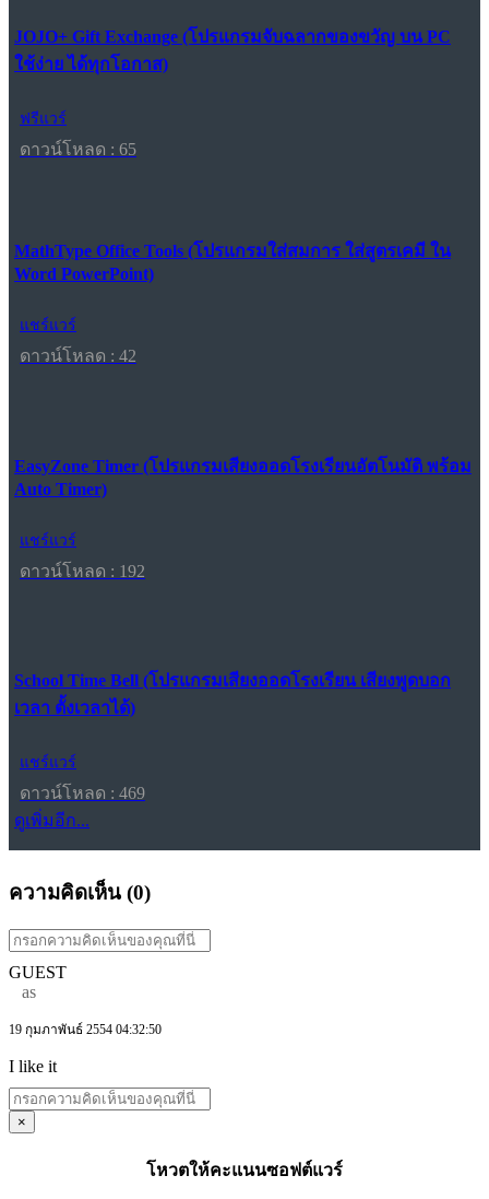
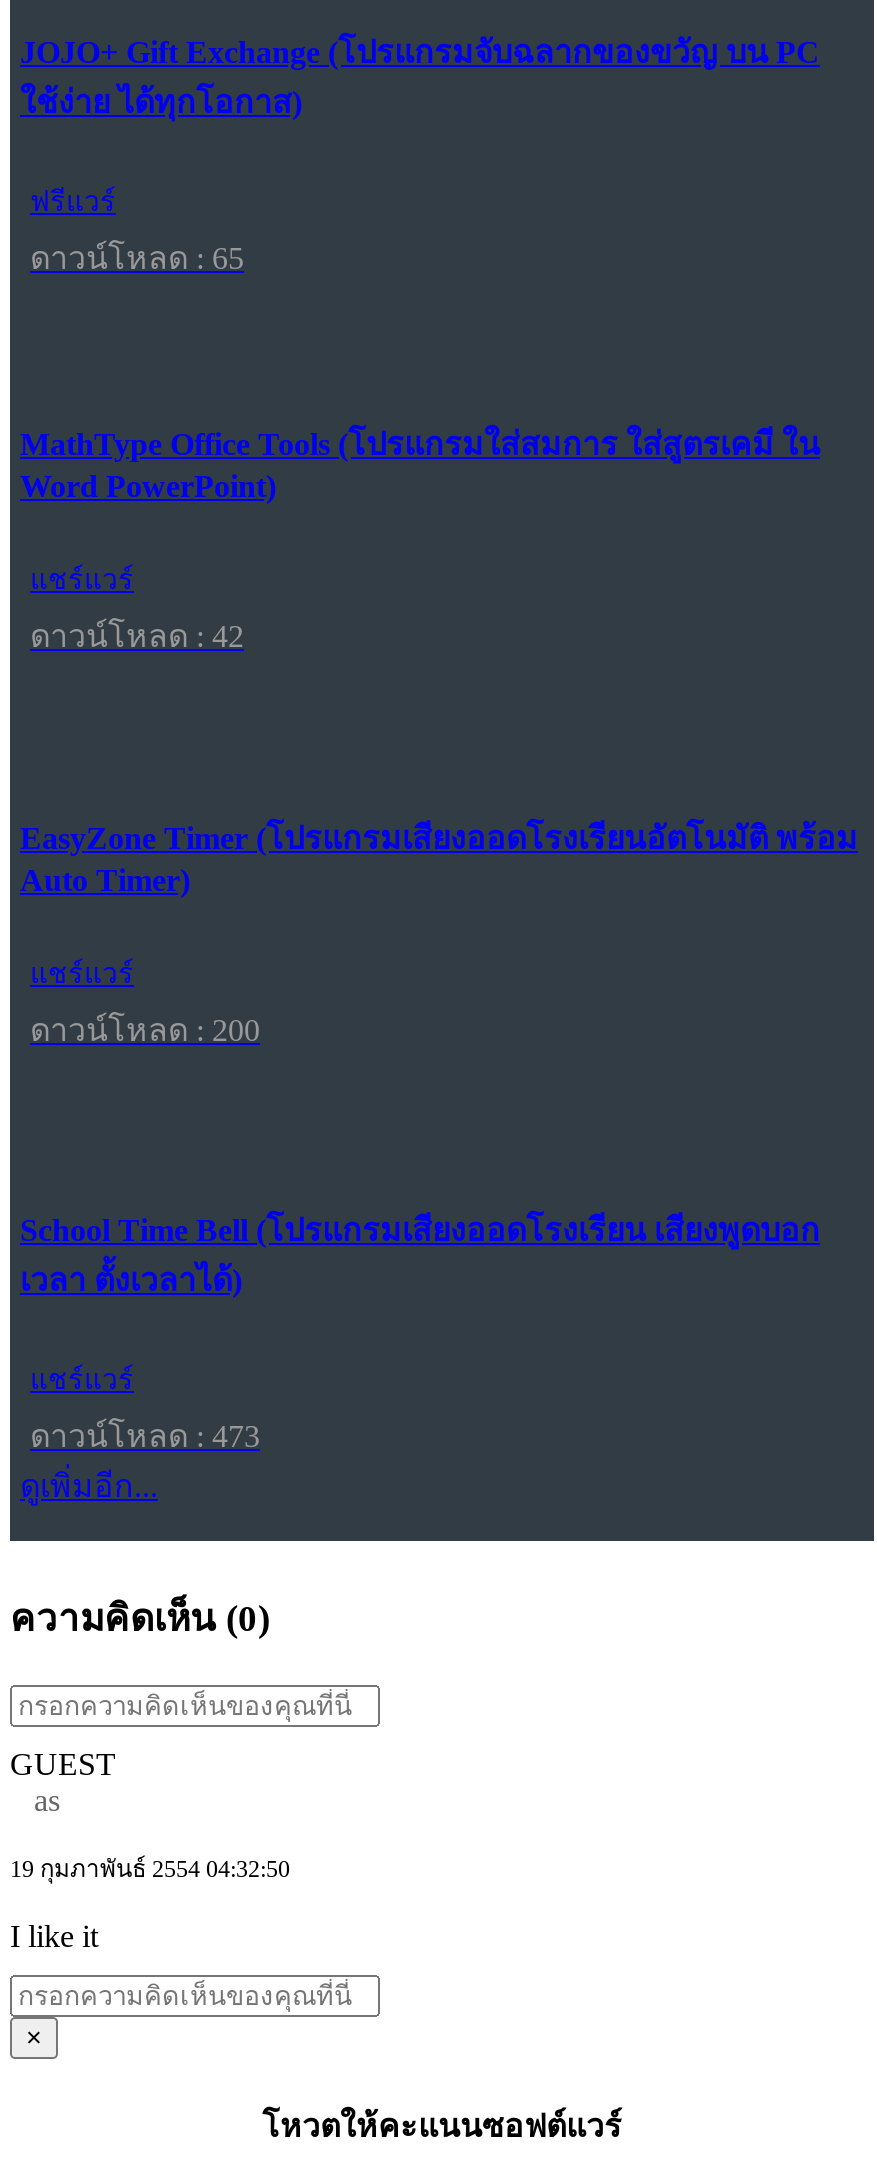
- ดาวน์โหลด : 192
+ ดาวน์โหลด : 200

- ดาวน์โหลด : 469
+ ดาวน์โหลด : 473
